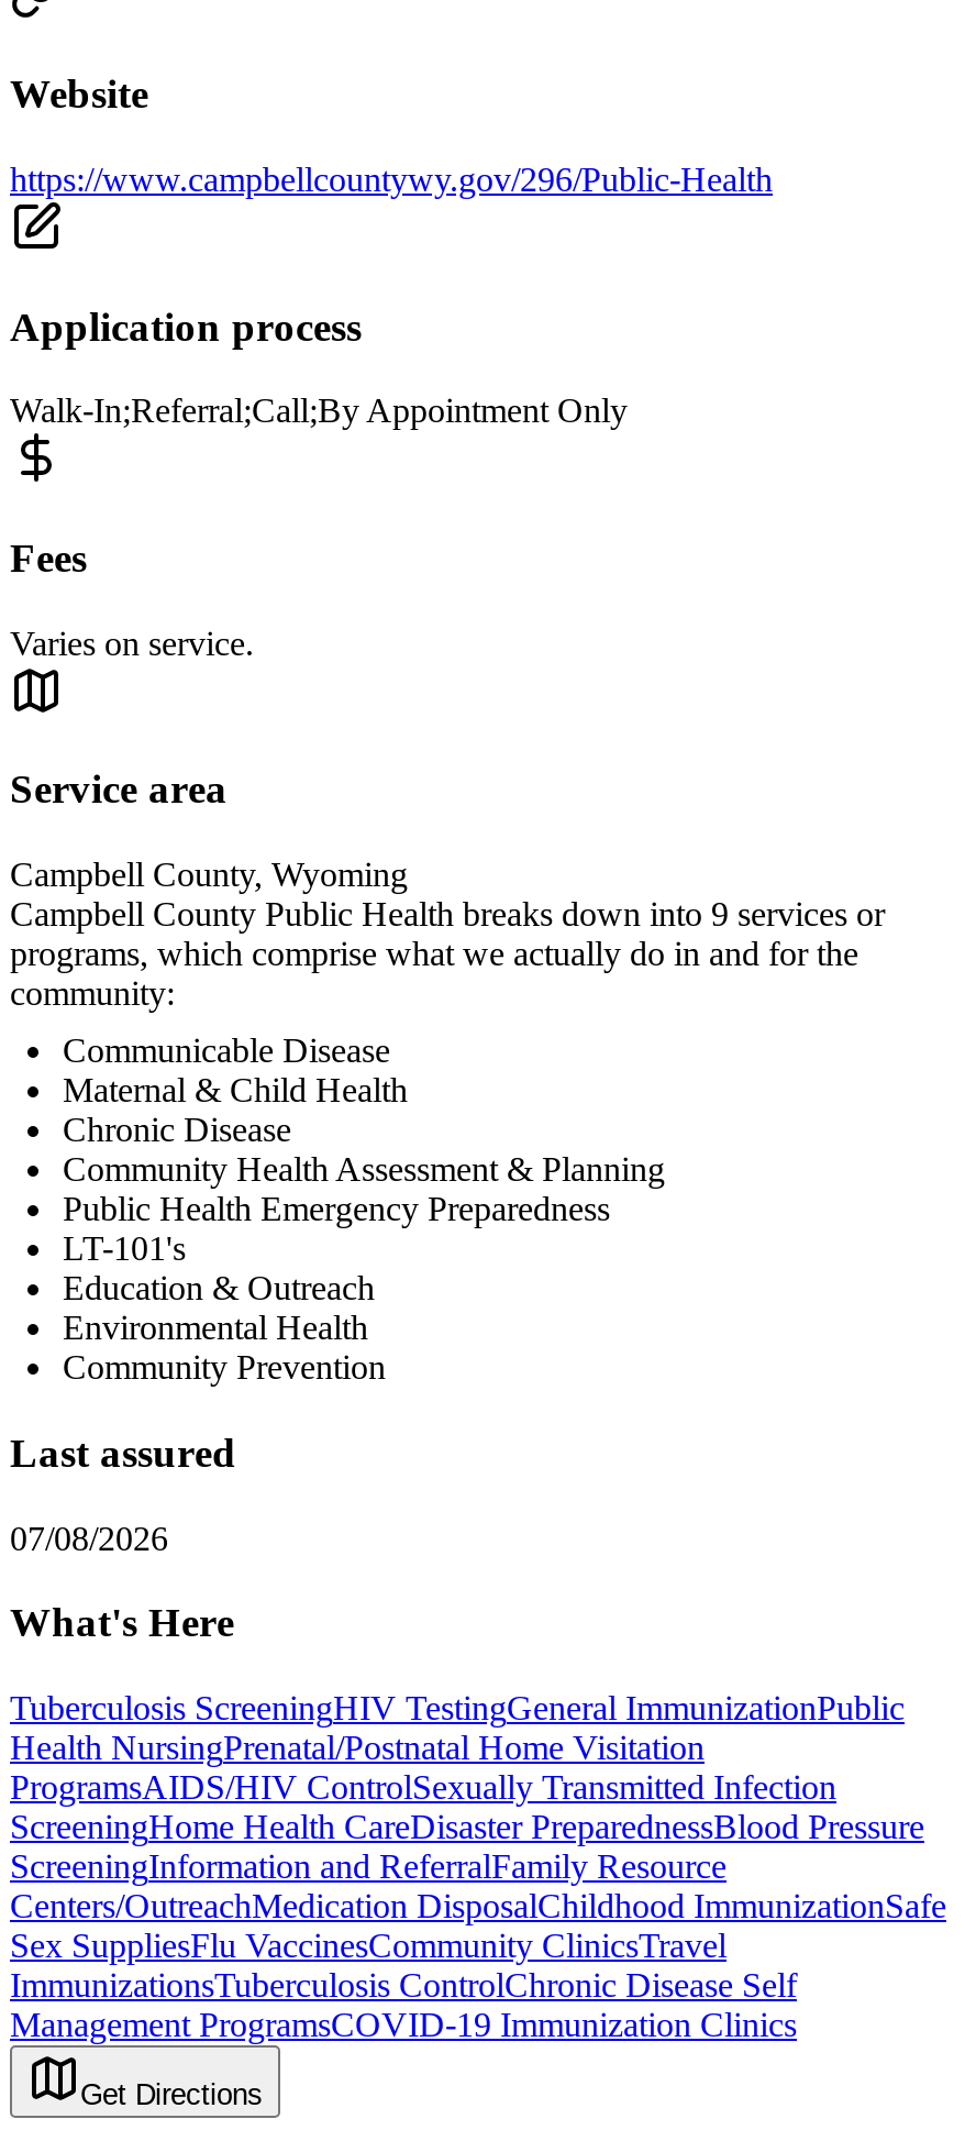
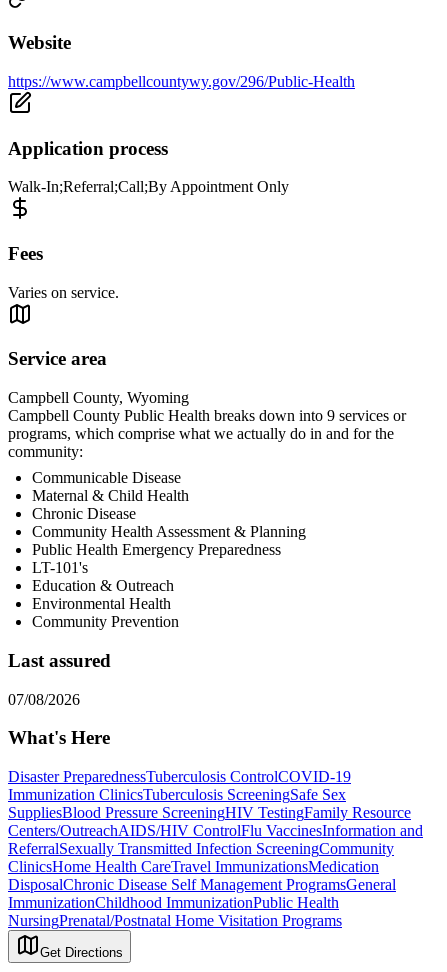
- Tuberculosis ScreeningHIV TestingGeneral ImmunizationPublic
- Health NursingPrenatal/Postnatal Home Visitation
- ProgramsAIDS/HIV ControlSexually Transmitted Infection
- ScreeningHome Health CareDisaster PreparednessBlood Pressure
- ScreeningInformation and ReferralFamily Resource
- Centers/OutreachMedication DisposalChildhood ImmunizationSafe
- Sex SuppliesFlu VaccinesCommunity ClinicsTravel
- ImmunizationsTuberculosis ControlChronic Disease Self
- Management ProgramsCOVID-19 Immunization Clinics
+ Disaster PreparednessTuberculosis ControlCOVID-19
+ Immunization ClinicsTuberculosis ScreeningSafe Sex
+ SuppliesBlood Pressure ScreeningHIV TestingFamily Resource
+ Centers/OutreachAIDS/HIV ControlFlu VaccinesInformation and
+ ReferralSexually Transmitted Infection ScreeningCommunity
+ ClinicsHome Health CareTravel ImmunizationsMedication
+ DisposalChronic Disease Self Management ProgramsGeneral
+ ImmunizationChildhood ImmunizationPublic Health
+ NursingPrenatal/Postnatal Home Visitation Programs
